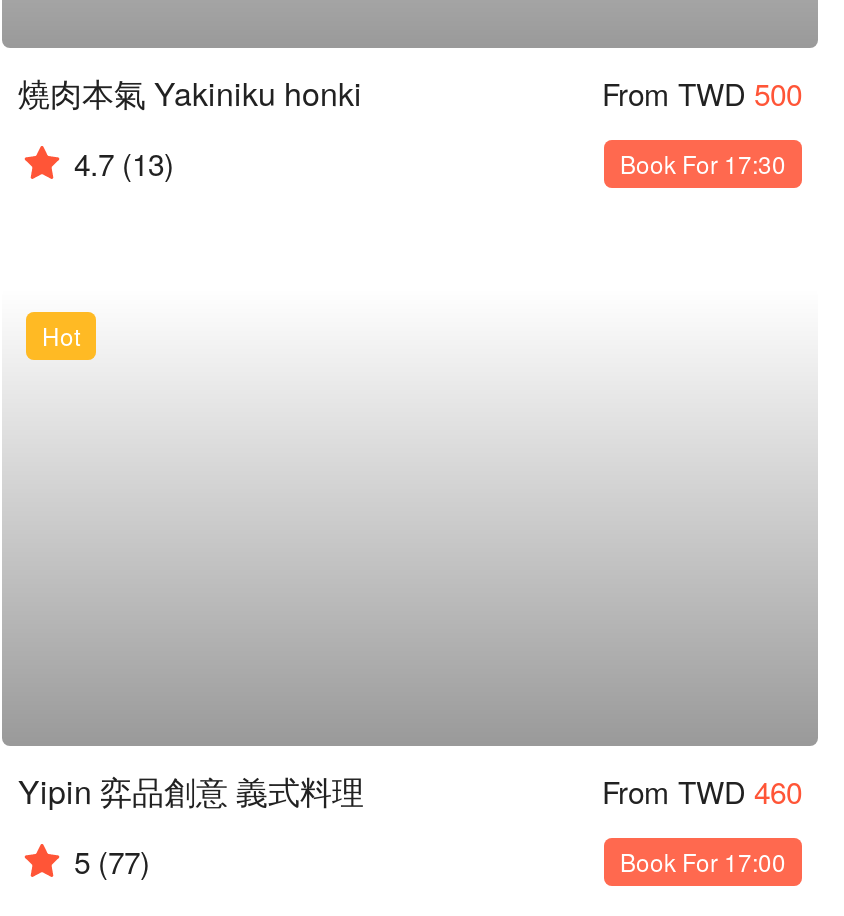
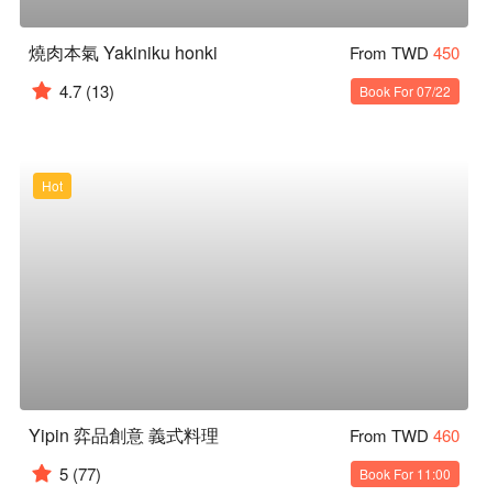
- From TWD 500
+ From TWD 450

- Book For 17:30
+ Book For 07/22

- Book For 17:00
+ Book For 11:00
